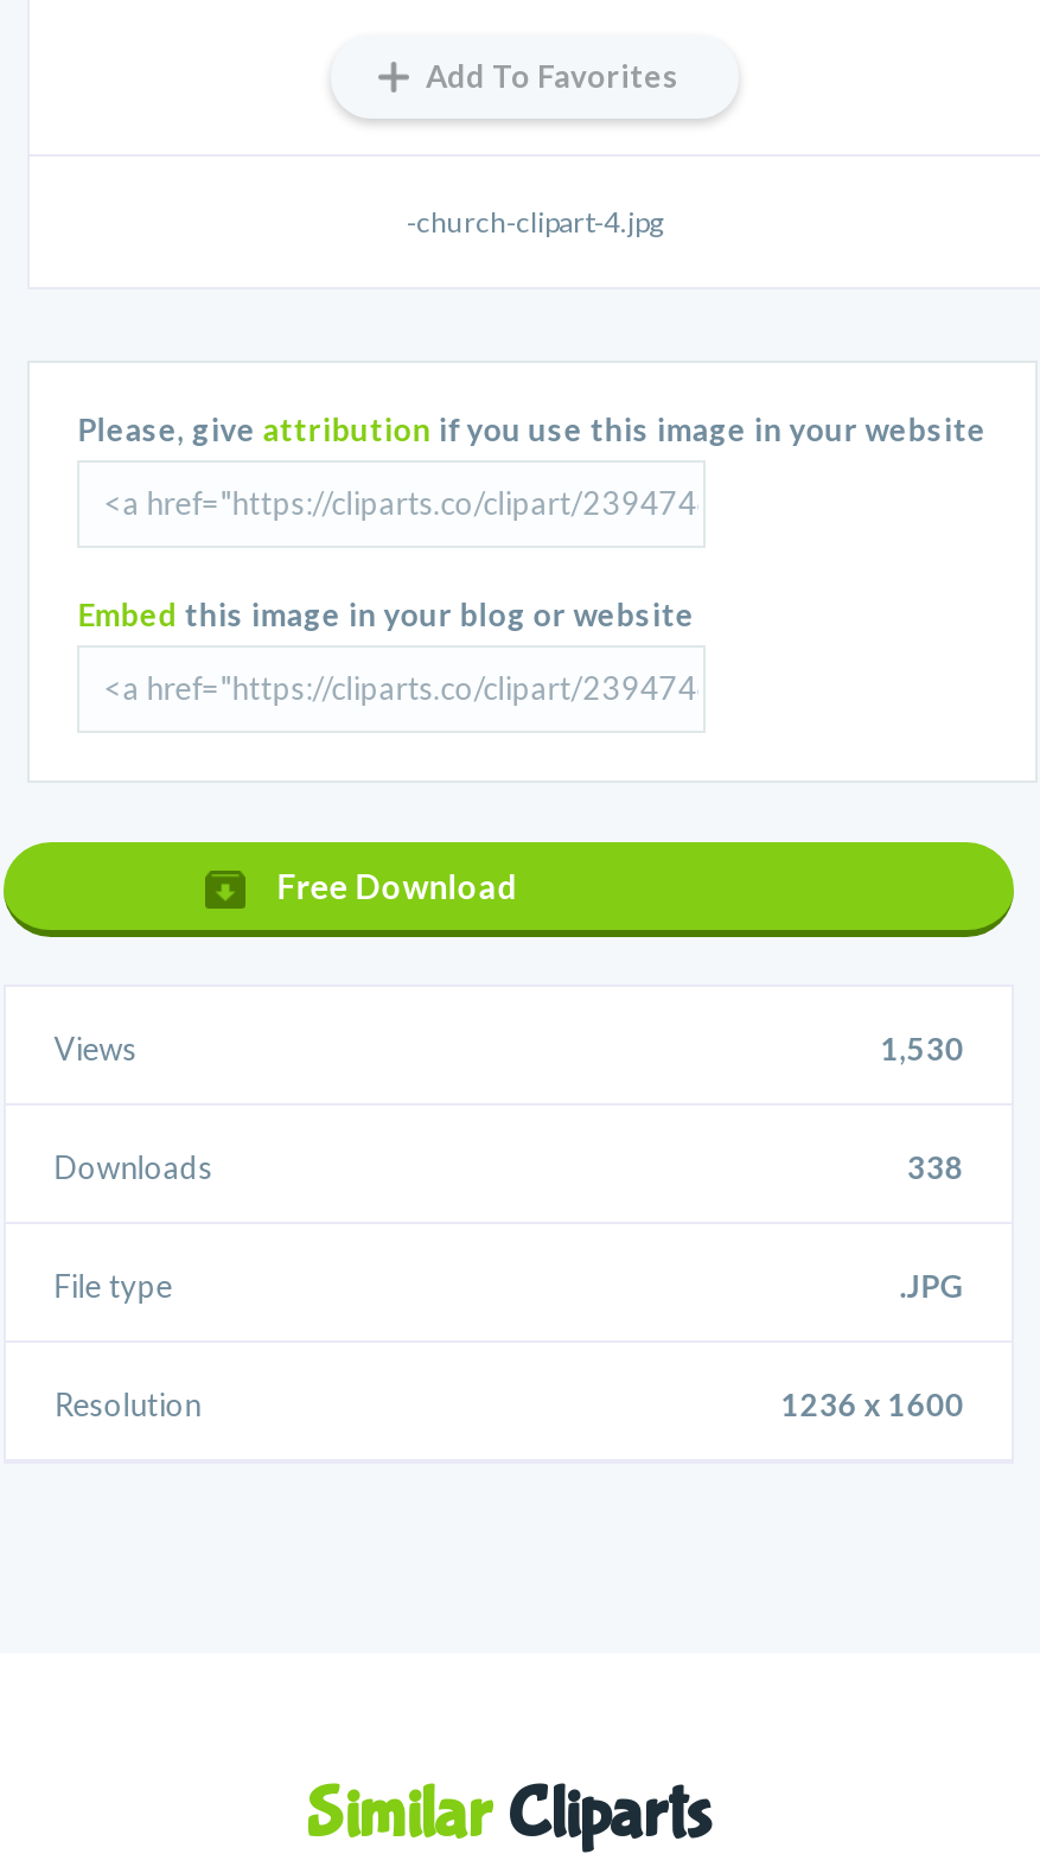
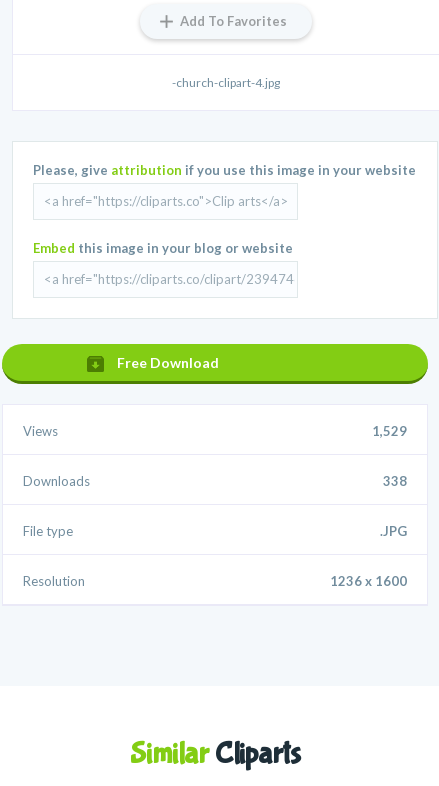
- 1,530
+ 1,529
